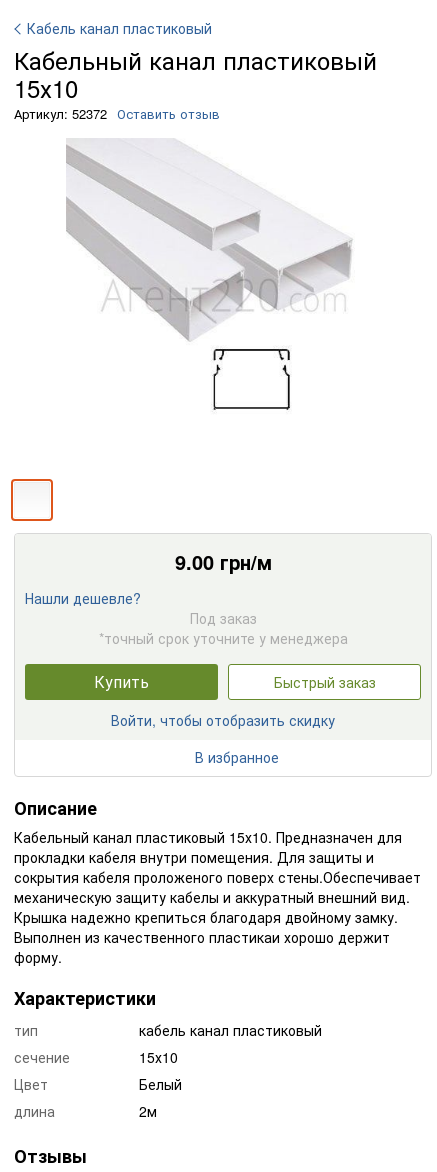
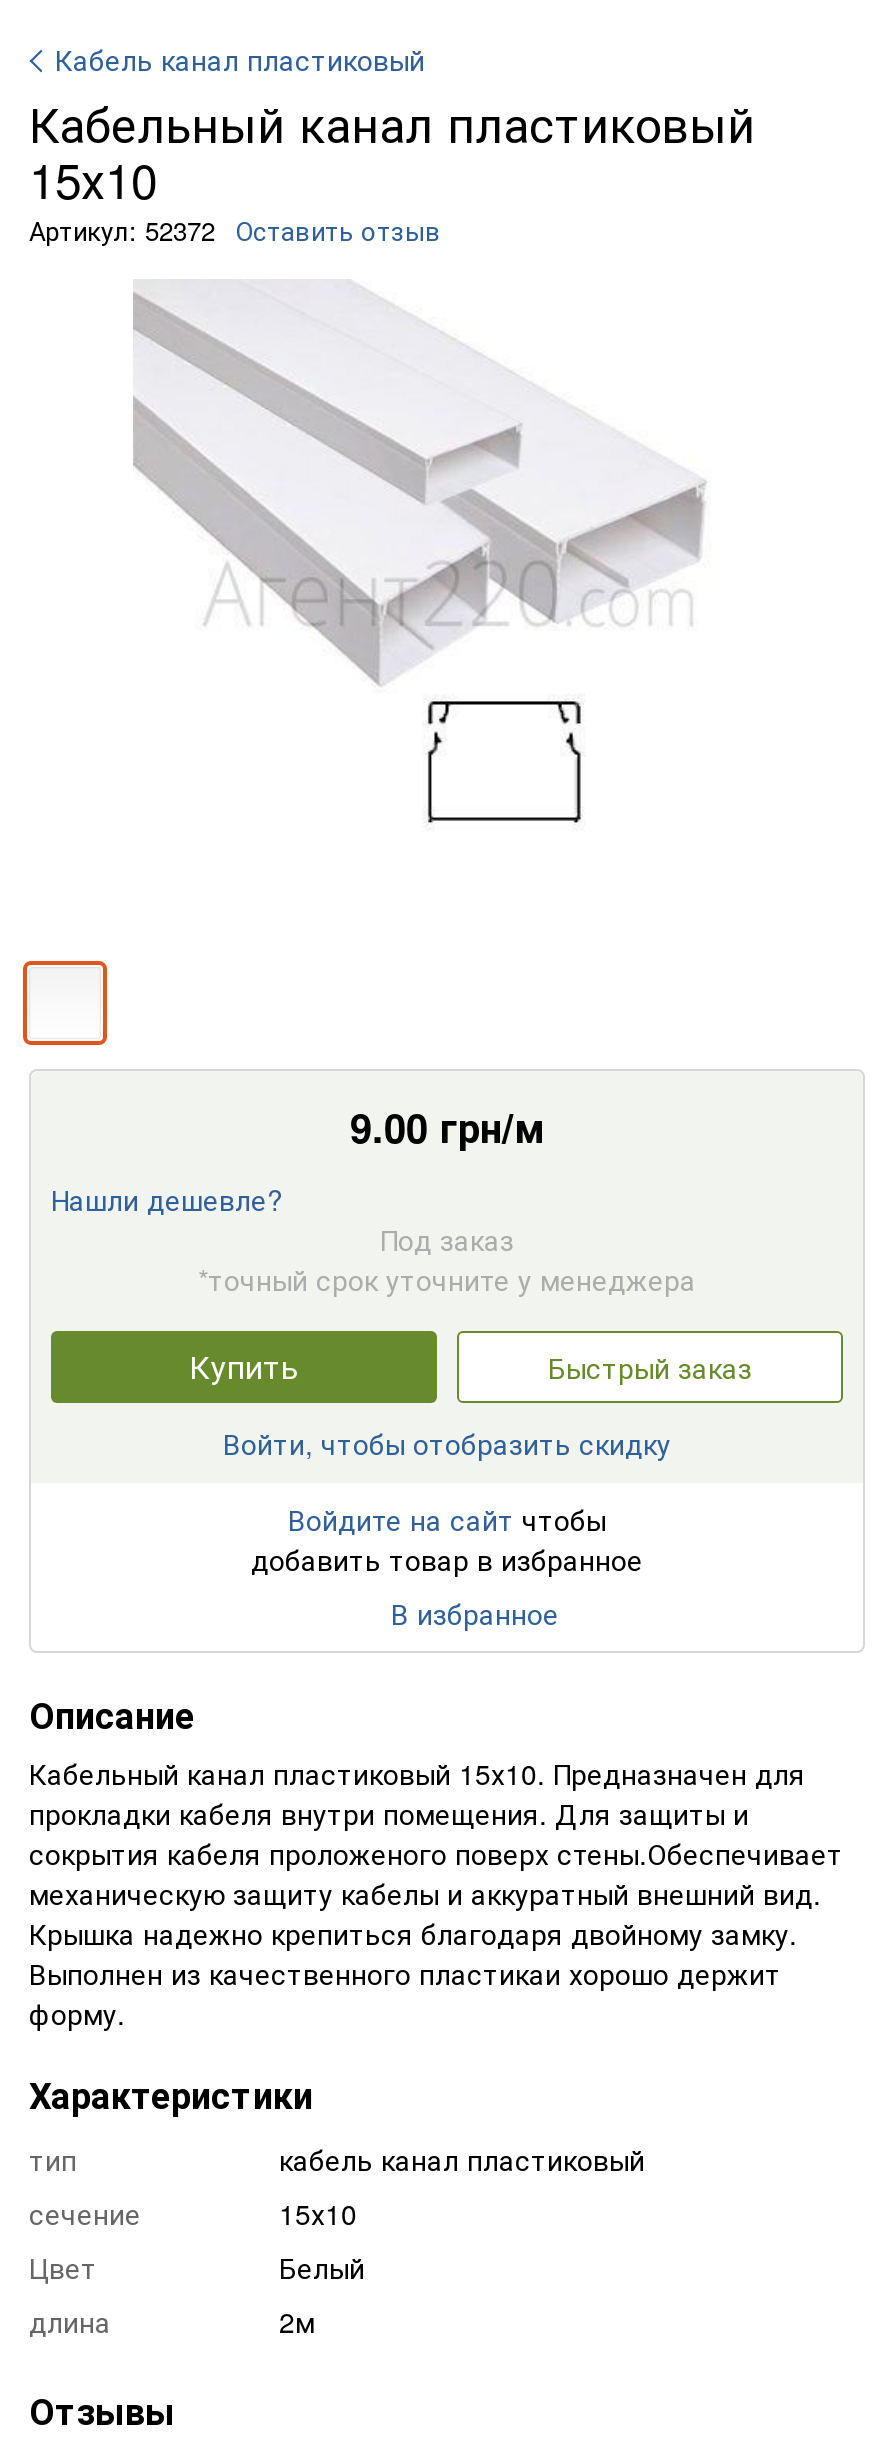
+ Войдите на сайт чтобы
+ добавить товар в избранное
